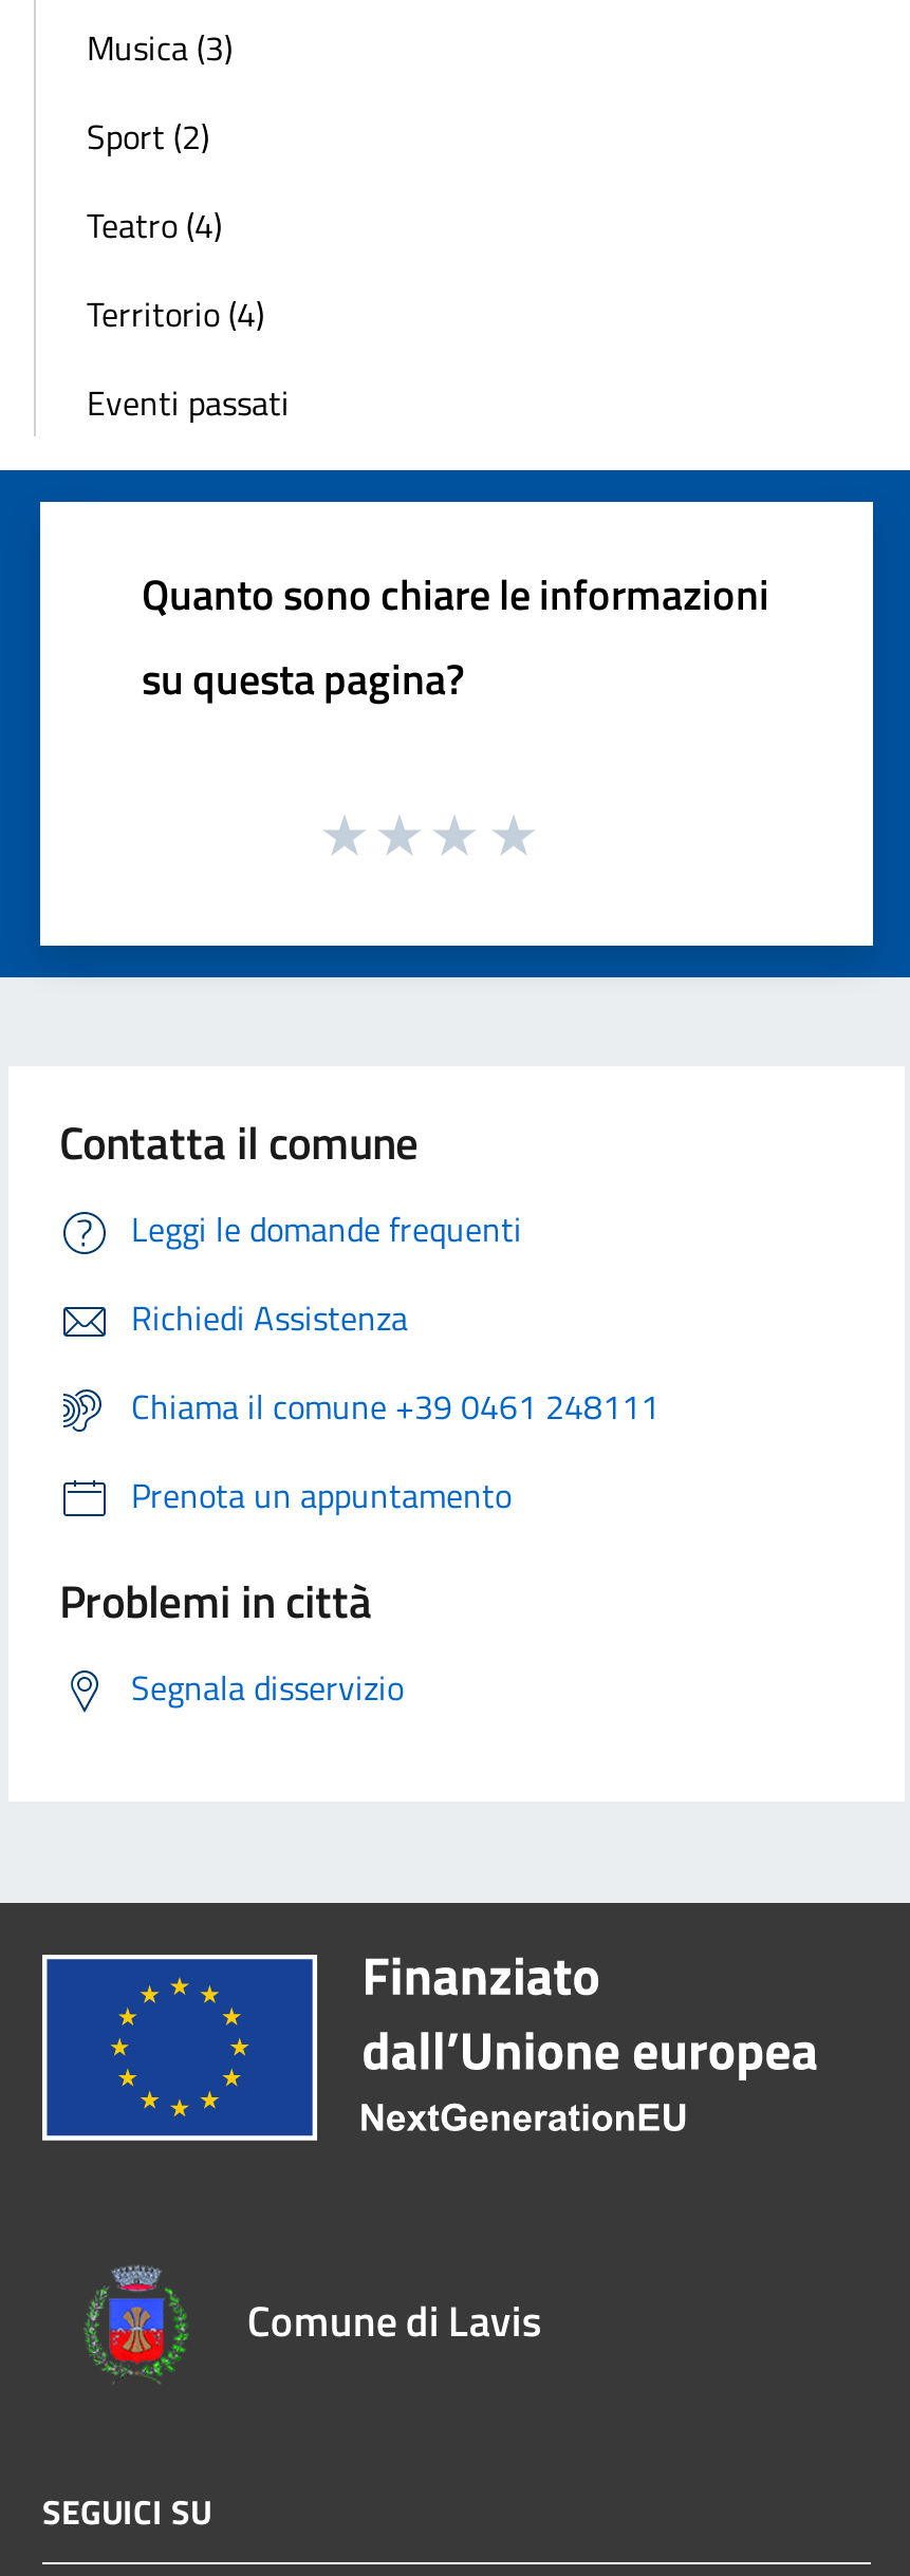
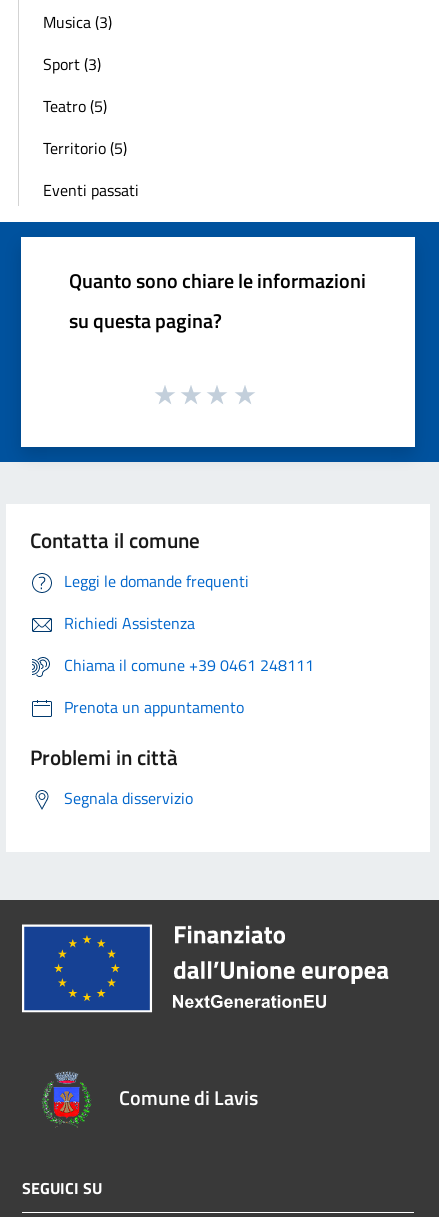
- Sport (2)
+ Sport (3)

- Teatro (4)
+ Teatro (5)

- Territorio (4)
+ Territorio (5)
